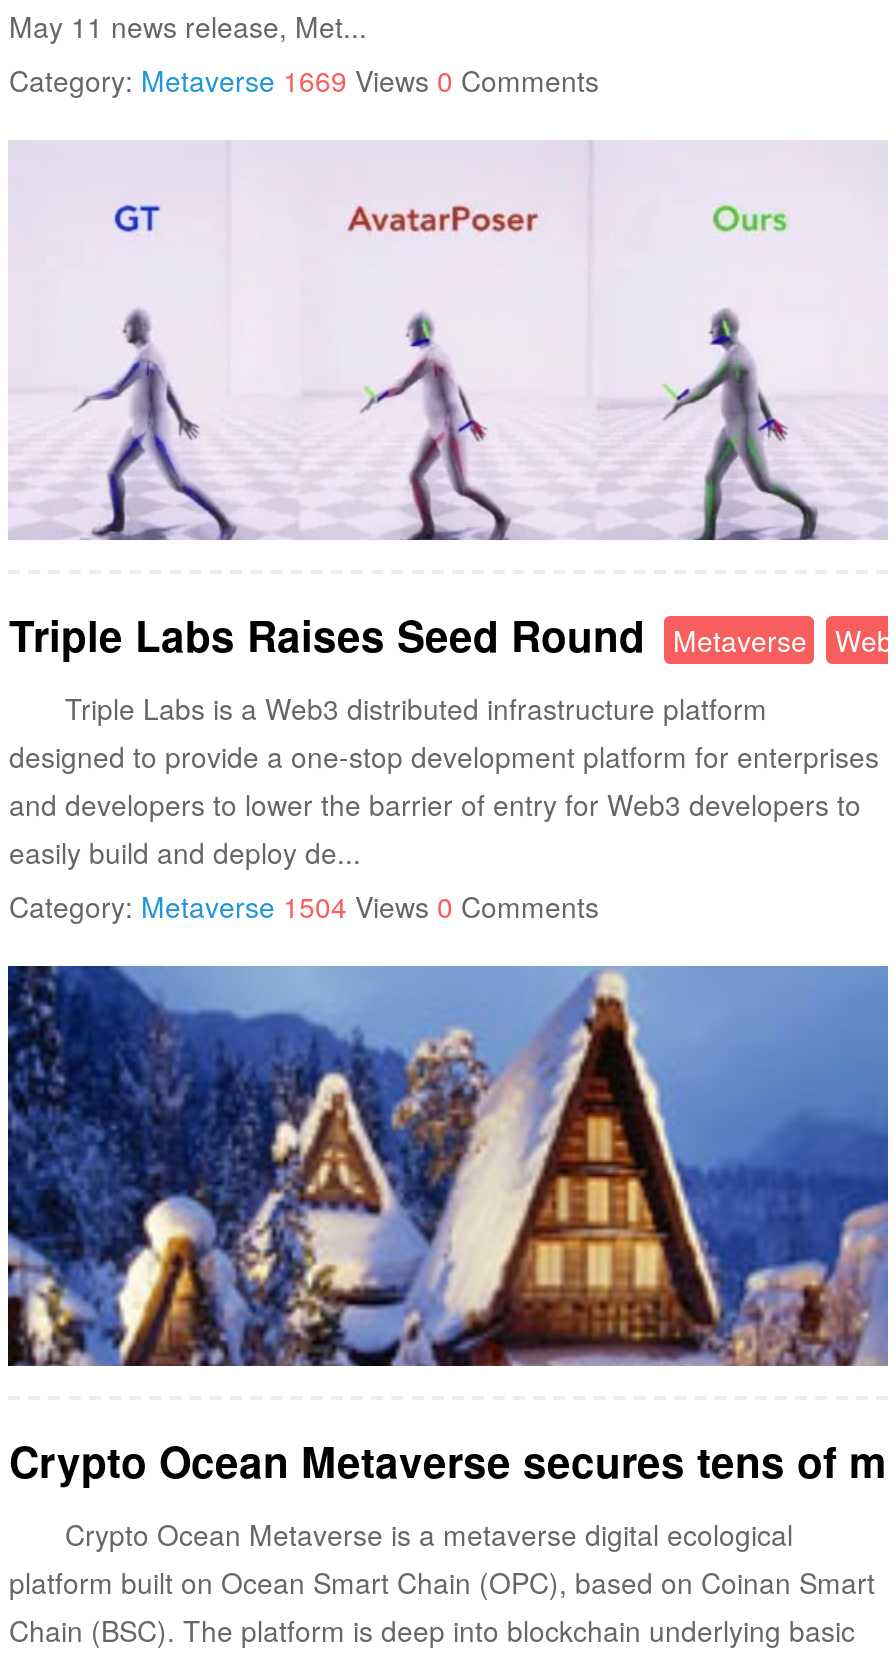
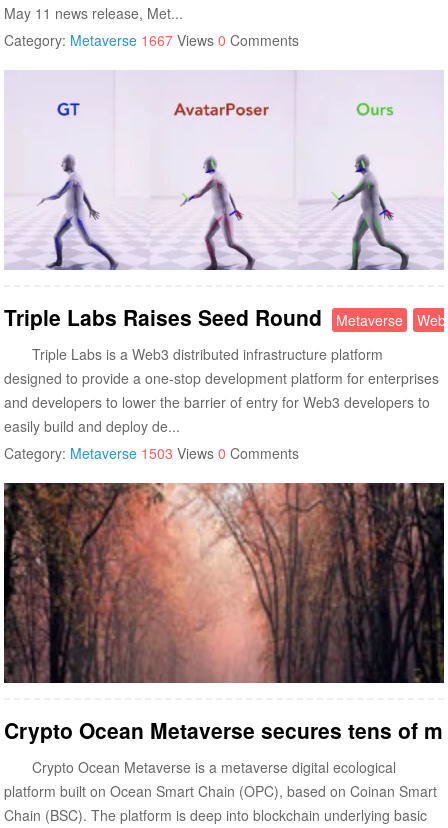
- Category: Metaverse 1669 Views 0 Comments
+ Category: Metaverse 1667 Views 0 Comments

- Category: Metaverse 1504 Views 0 Comments
+ Category: Metaverse 1503 Views 0 Comments

- [image]
+ [image]
